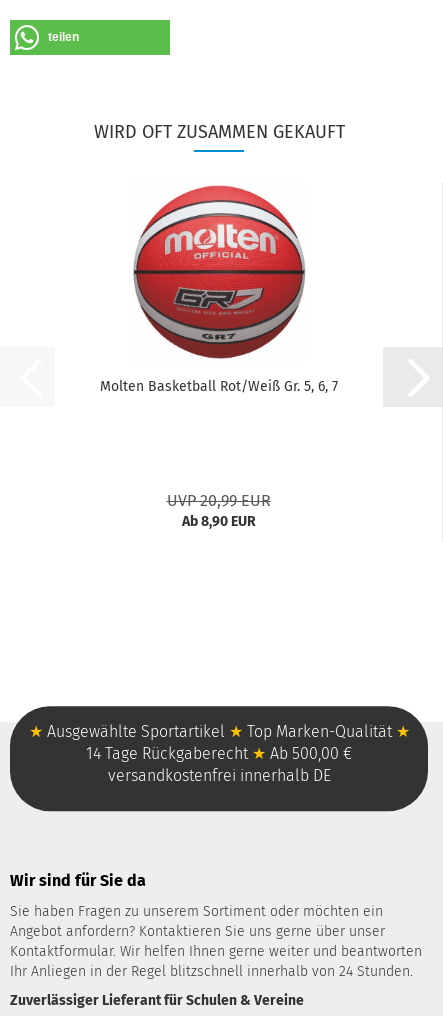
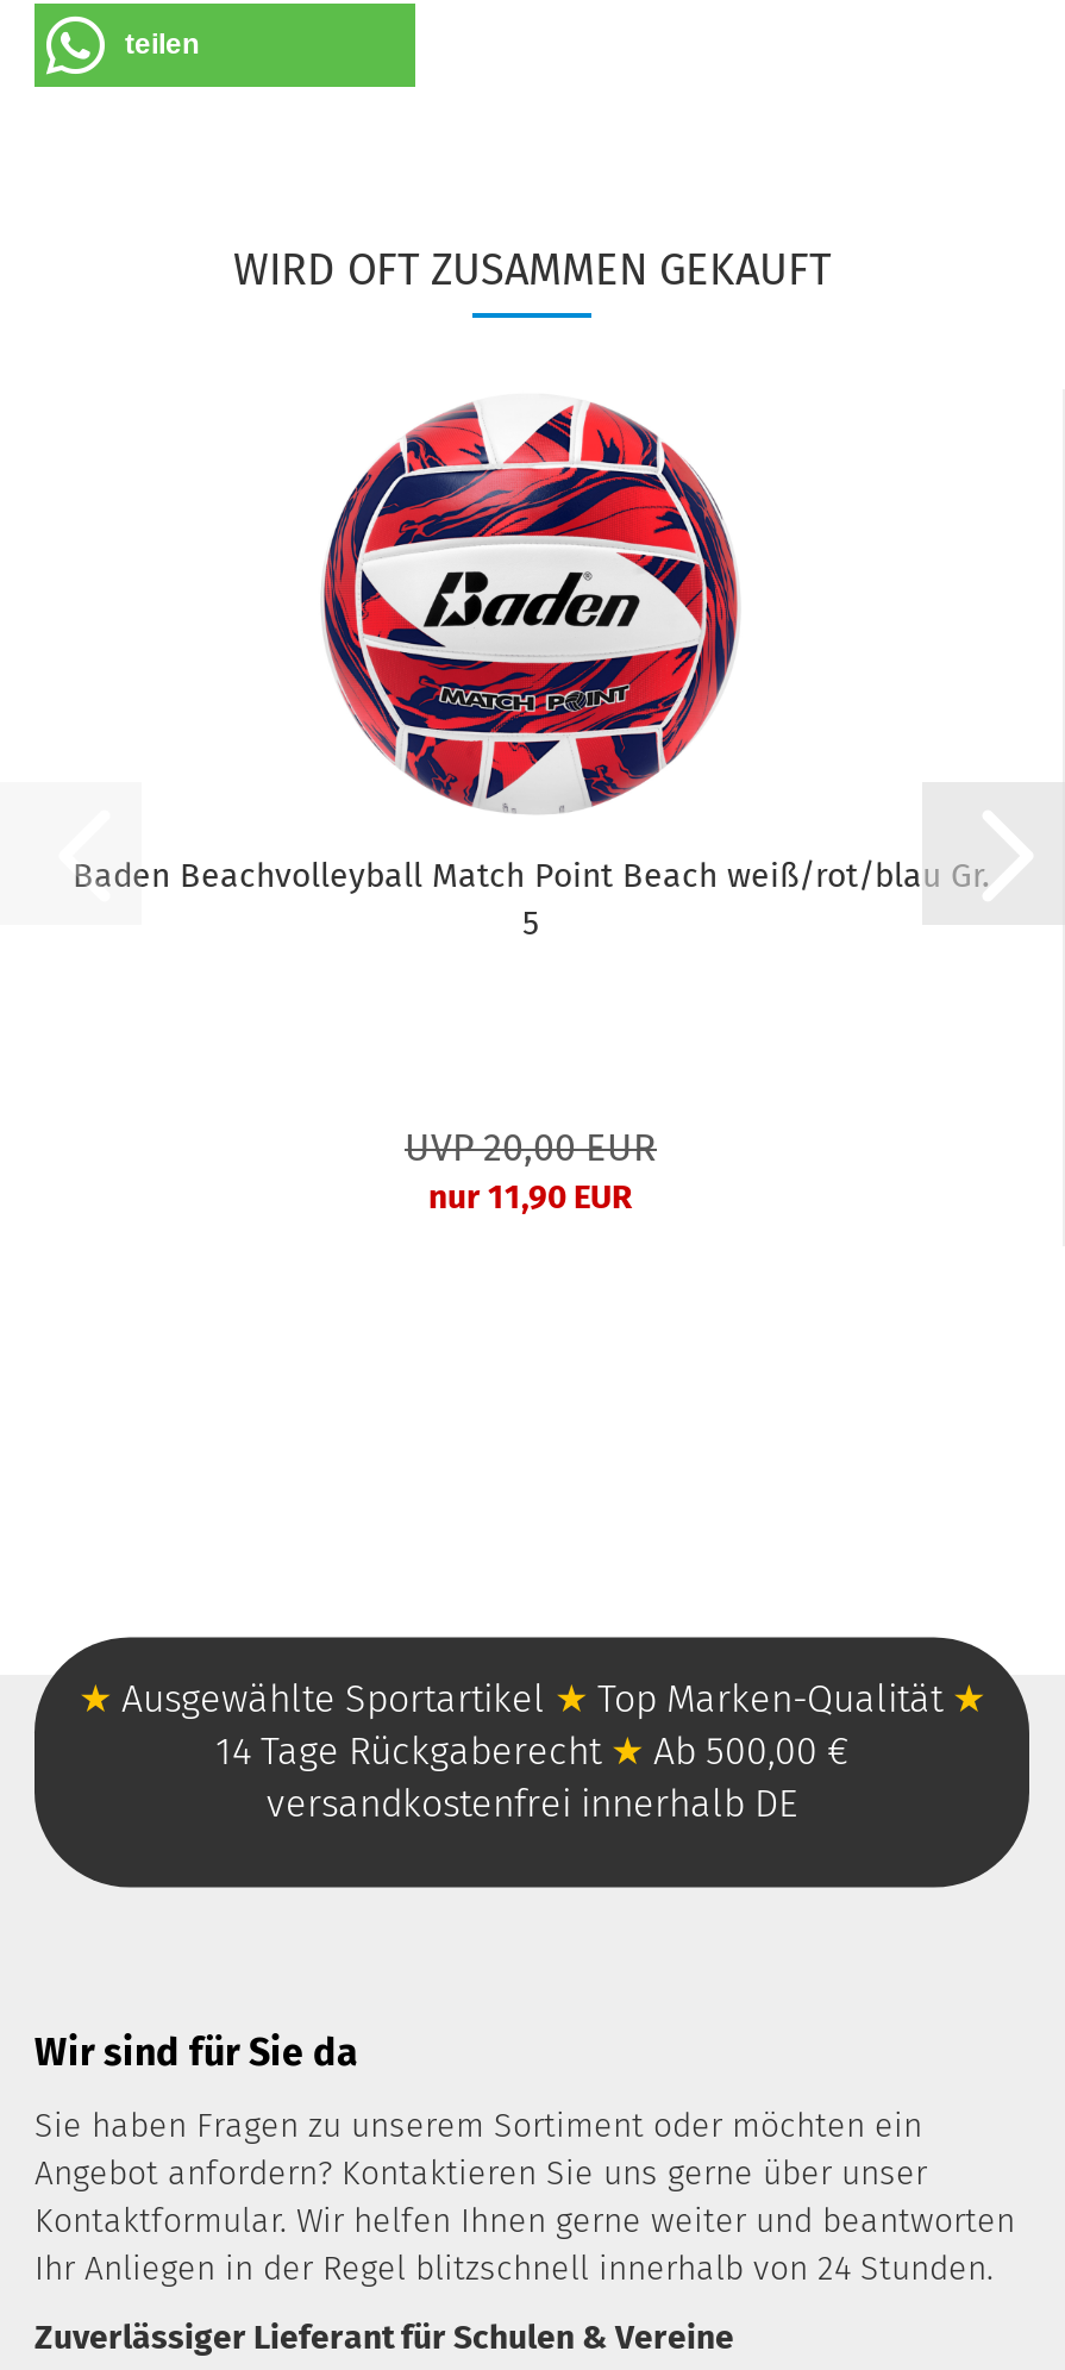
- [image]
- Molten Basketball Rot/Weiß Gr. 5, 6, 7
+ [image]
+ Baden Beachvolleyball Match Point Beach weiß/rot/blau Gr.
+ 5

- UVP 20,99 EUR
- Ab 8,90 EUR
+ UVP 20,00 EUR
+ nur 11,90 EUR
